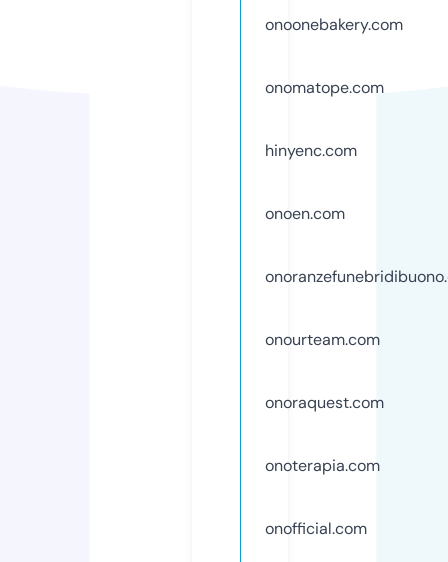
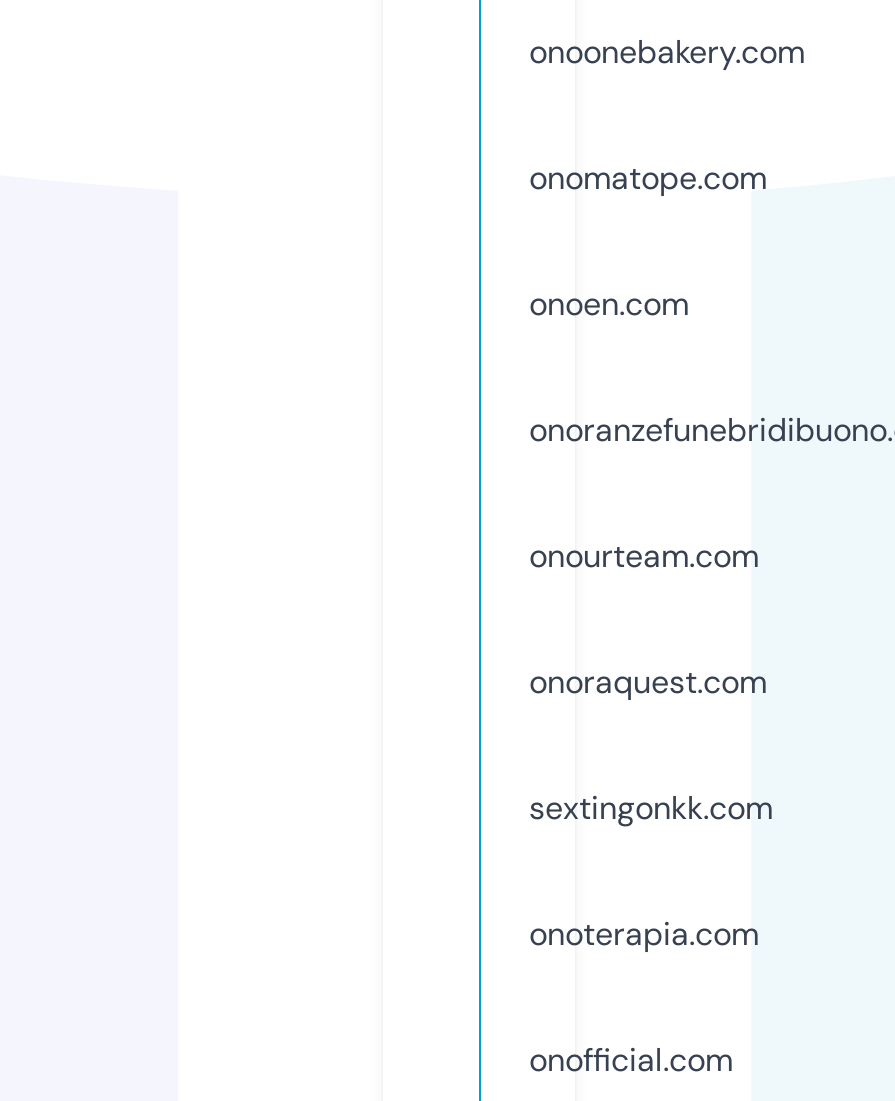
- hinyenc.com

moved up: onoen.com | onourteam.com | onoraquest.com

+ sextingonkk.com
